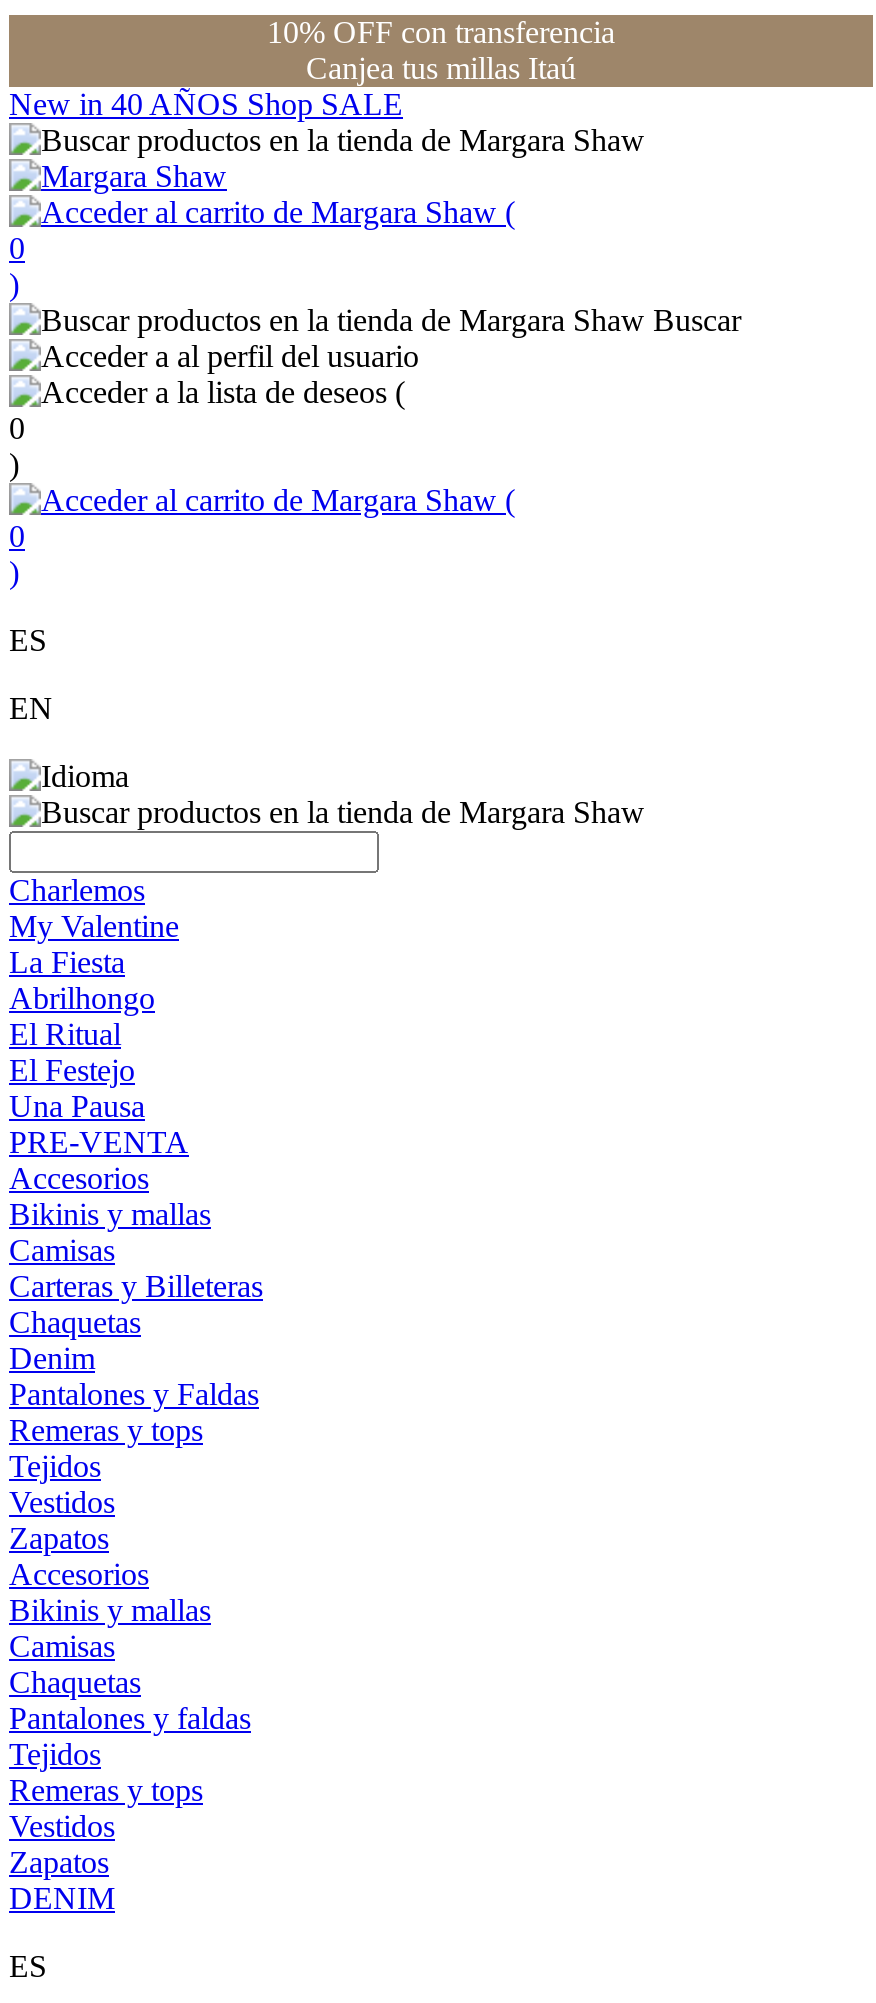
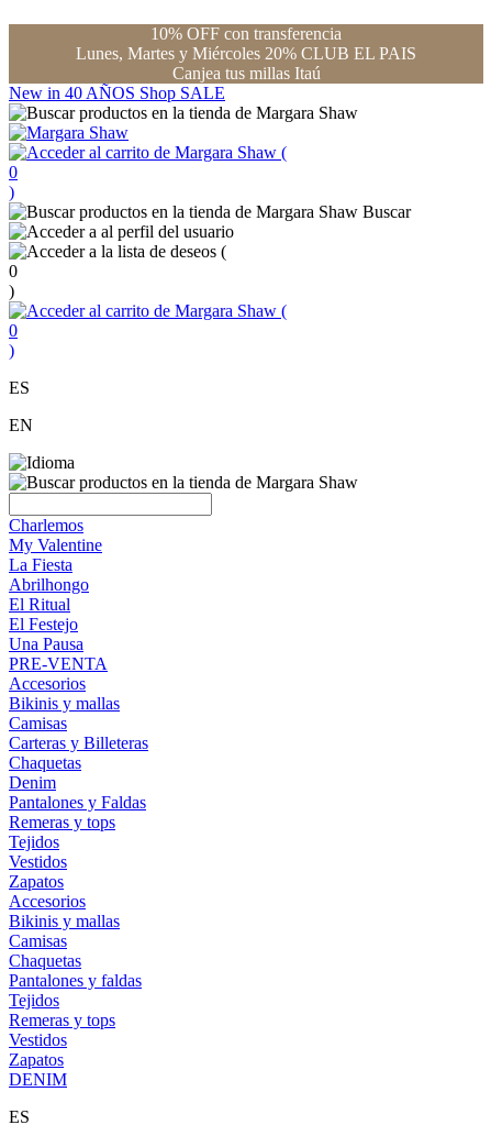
+ Lunes, Martes y Miércoles 20% CLUB EL PAIS
